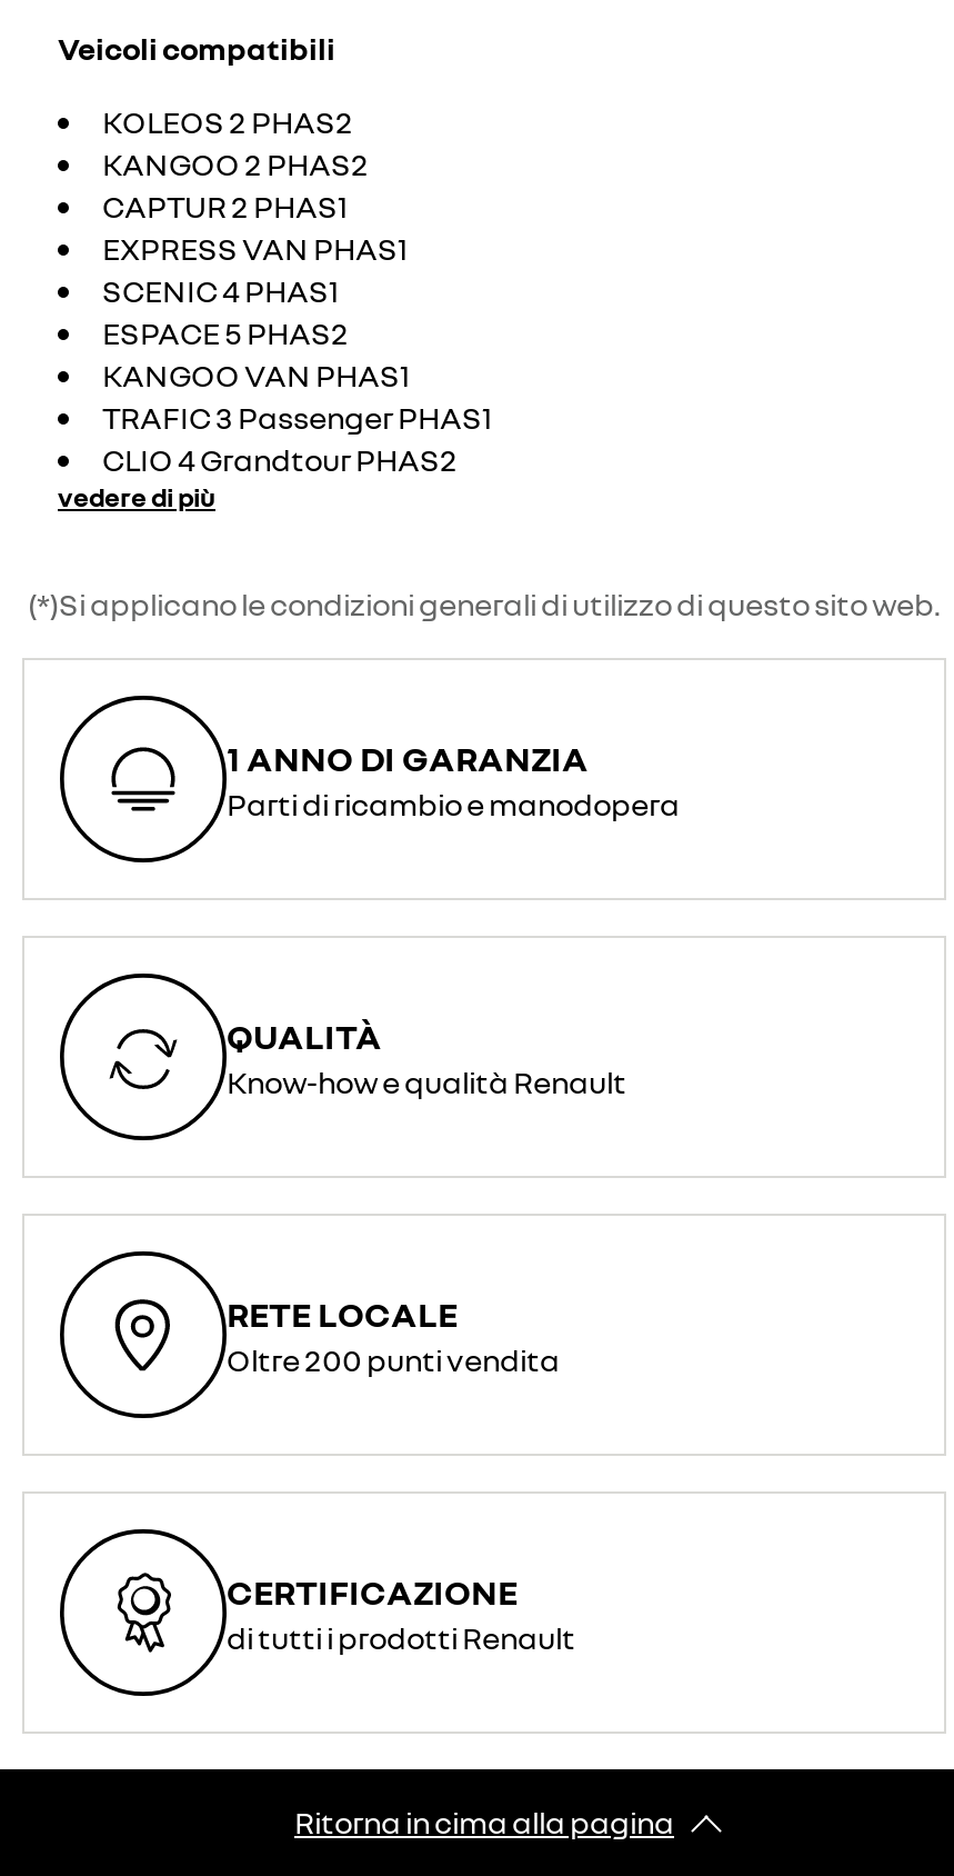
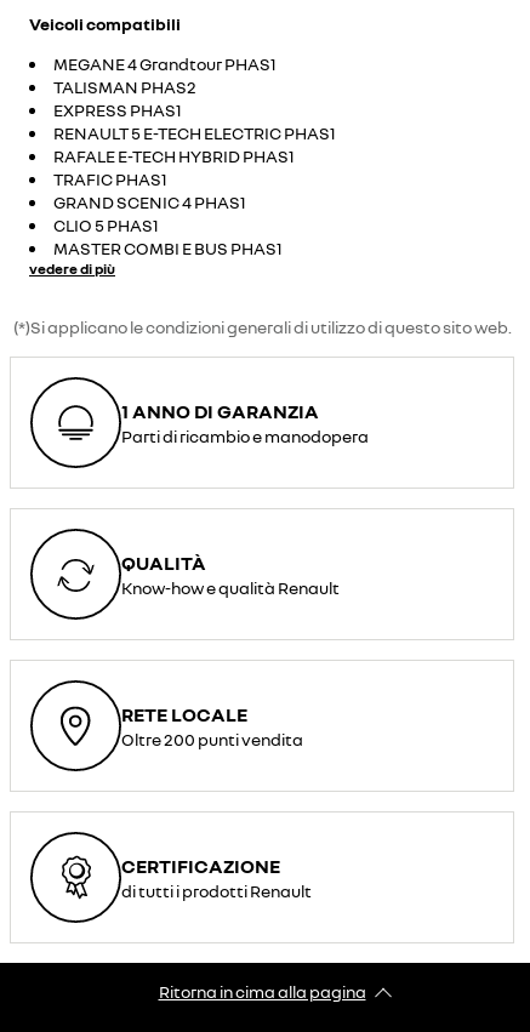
- KOLEOS 2 PHAS2
- KANGOO 2 PHAS2
- CAPTUR 2 PHAS1
- EXPRESS VAN PHAS1
- SCENIC 4 PHAS1
- ESPACE 5 PHAS2
- KANGOO VAN PHAS1
- TRAFIC 3 Passenger PHAS1
- CLIO 4 Grandtour PHAS2
+ MEGANE 4 Grandtour PHAS1
+ TALISMAN PHAS2
+ EXPRESS PHAS1
+ RENAULT 5 E-TECH ELECTRIC PHAS1
+ RAFALE E-TECH HYBRID PHAS1
+ TRAFIC PHAS1
+ GRAND SCENIC 4 PHAS1
+ CLIO 5 PHAS1
+ MASTER COMBI E BUS PHAS1
